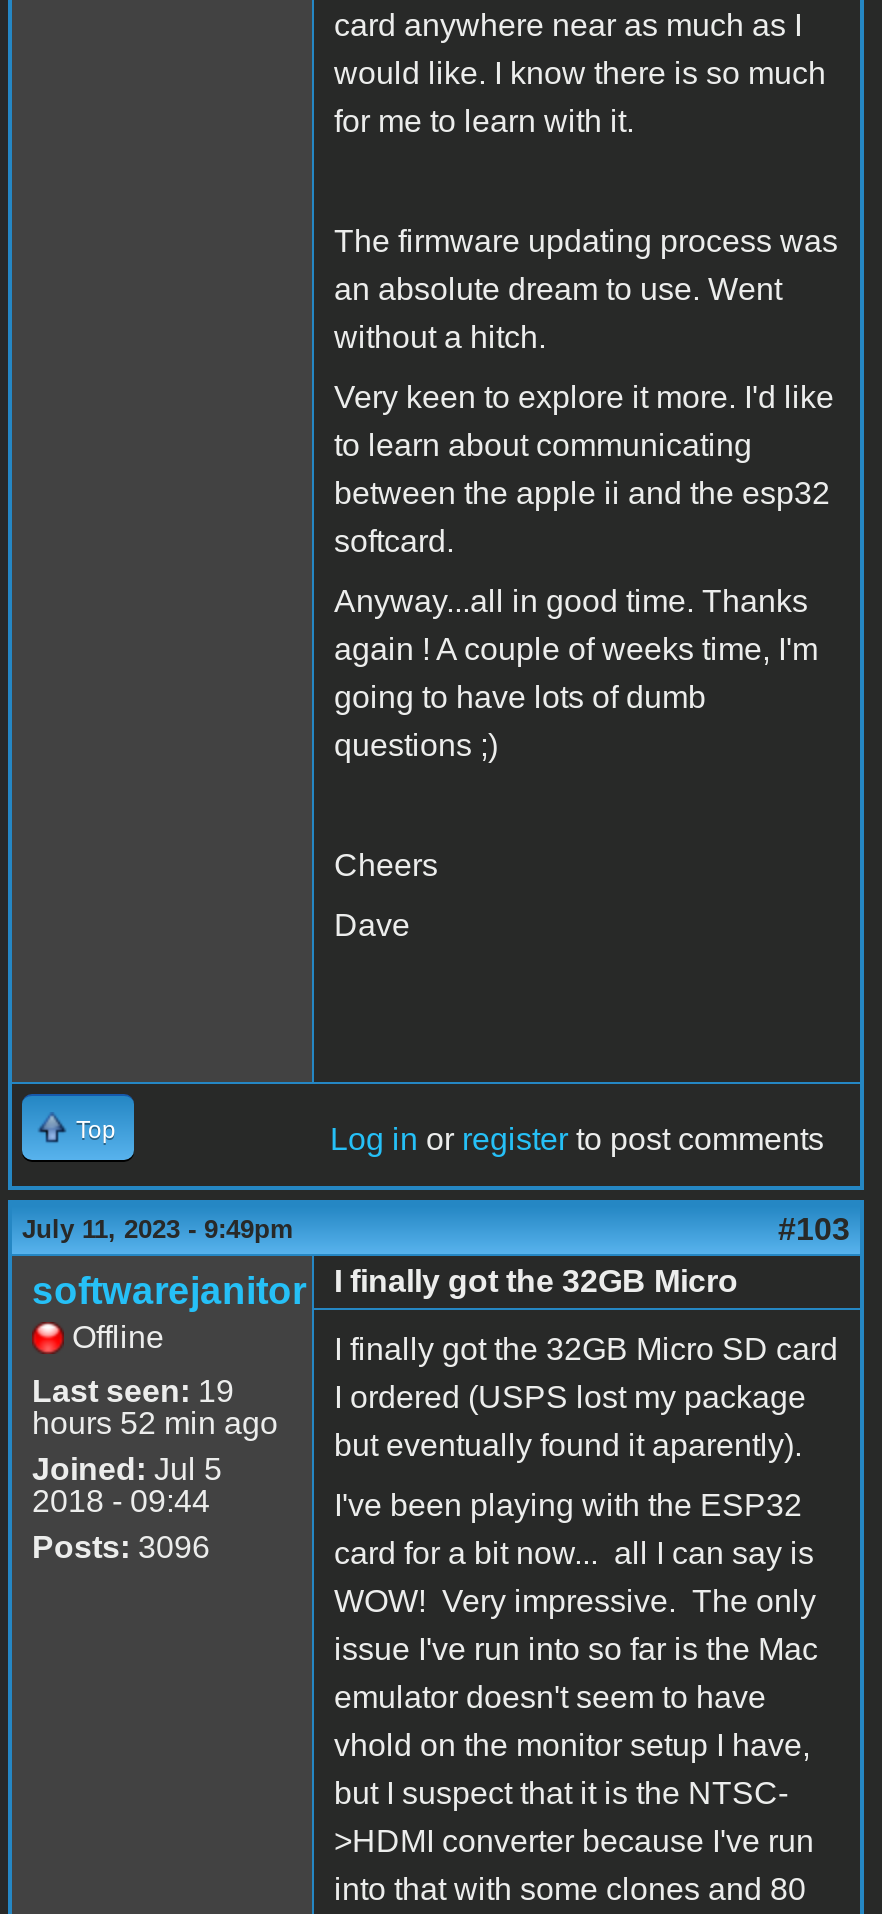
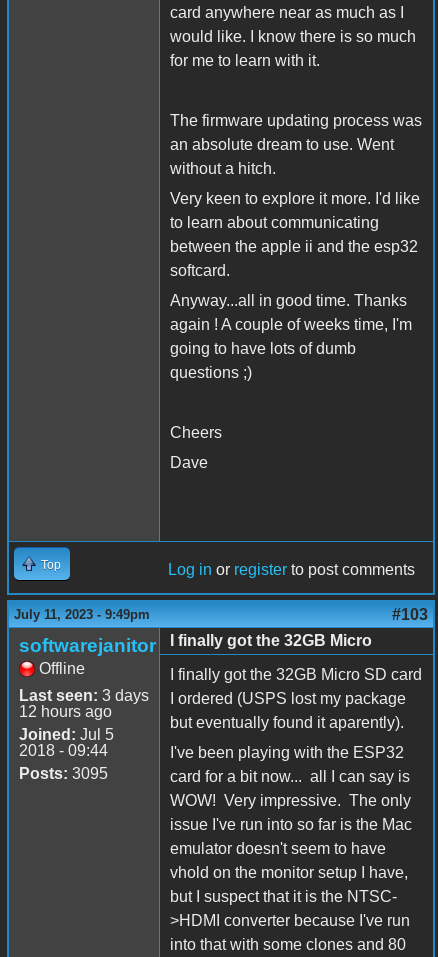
- Last seen: 19
- hours 52 min ago
+ Last seen: 3 days
+ 12 hours ago

- Posts: 3096
+ Posts: 3095
